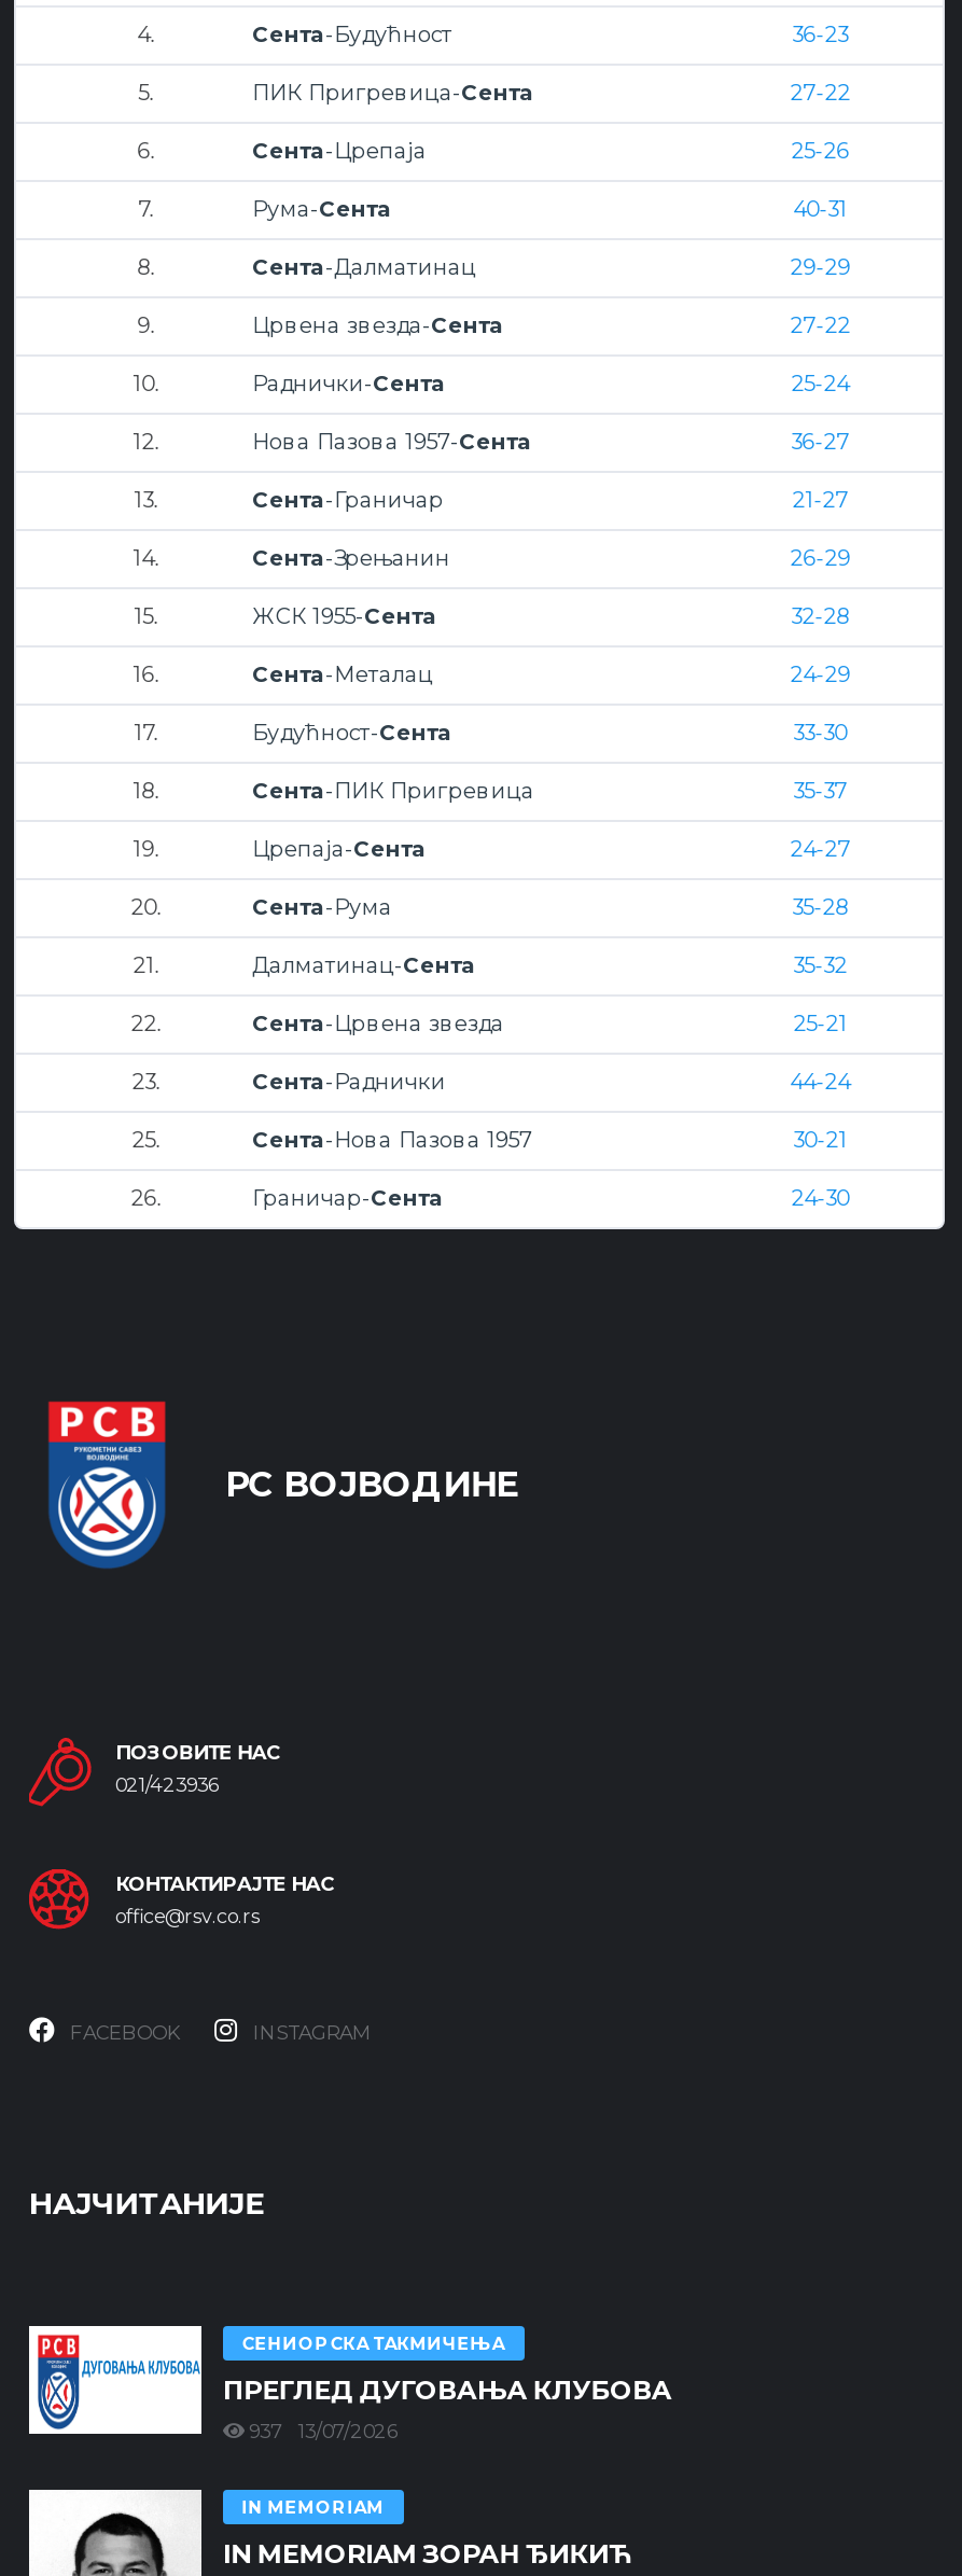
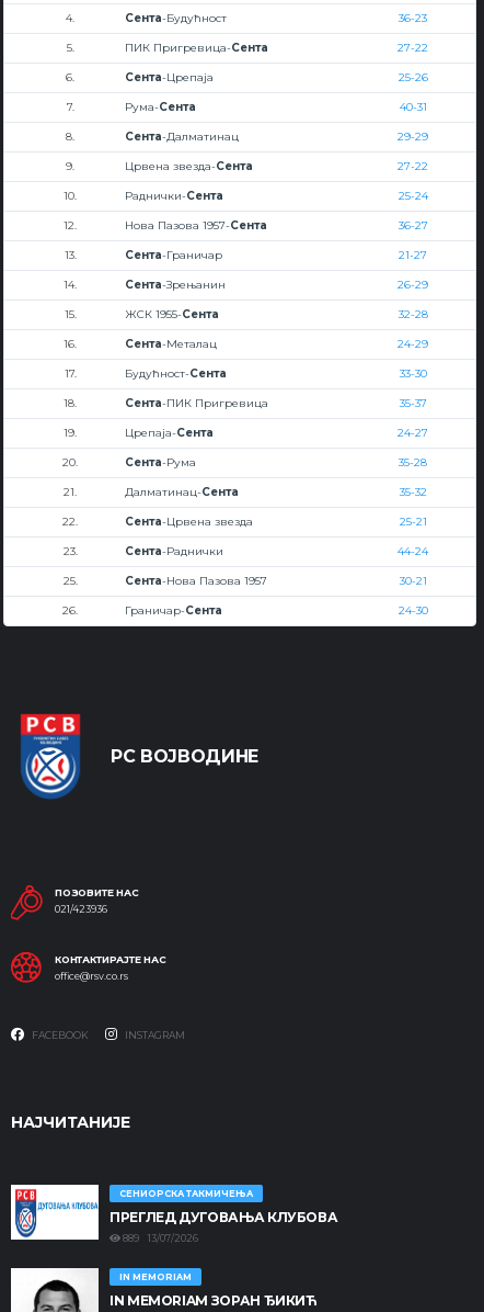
- 937 13/07/2026
+ 889 13/07/2026
